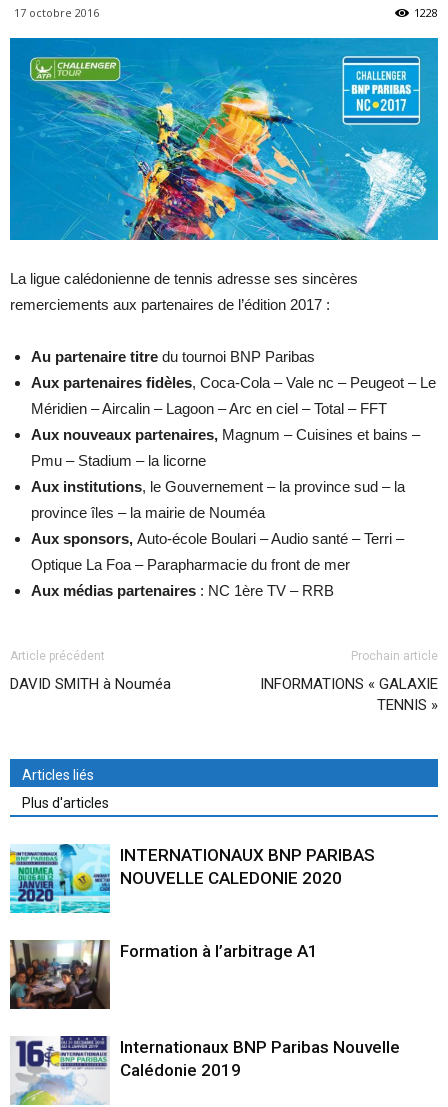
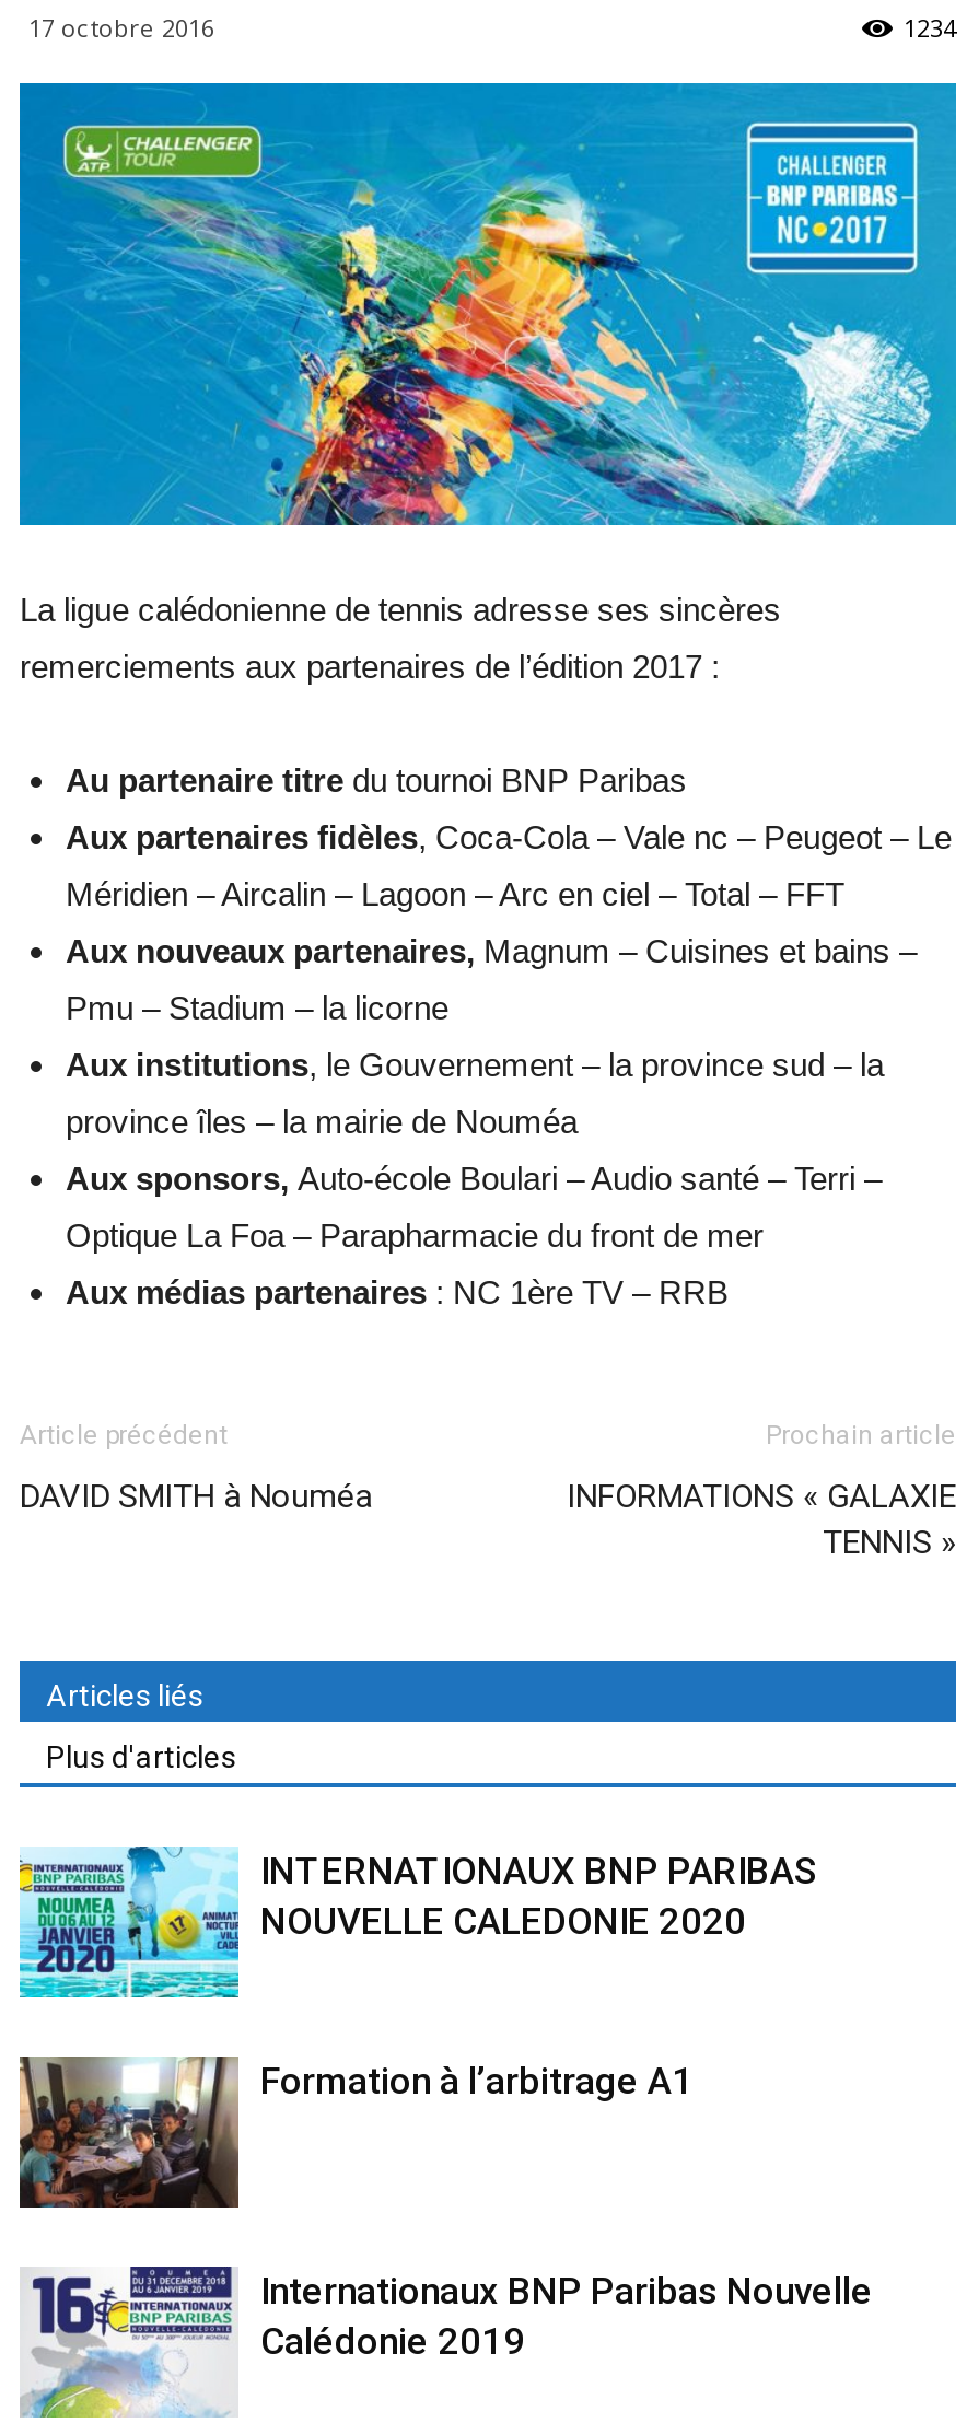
- 1228
+ 1234
